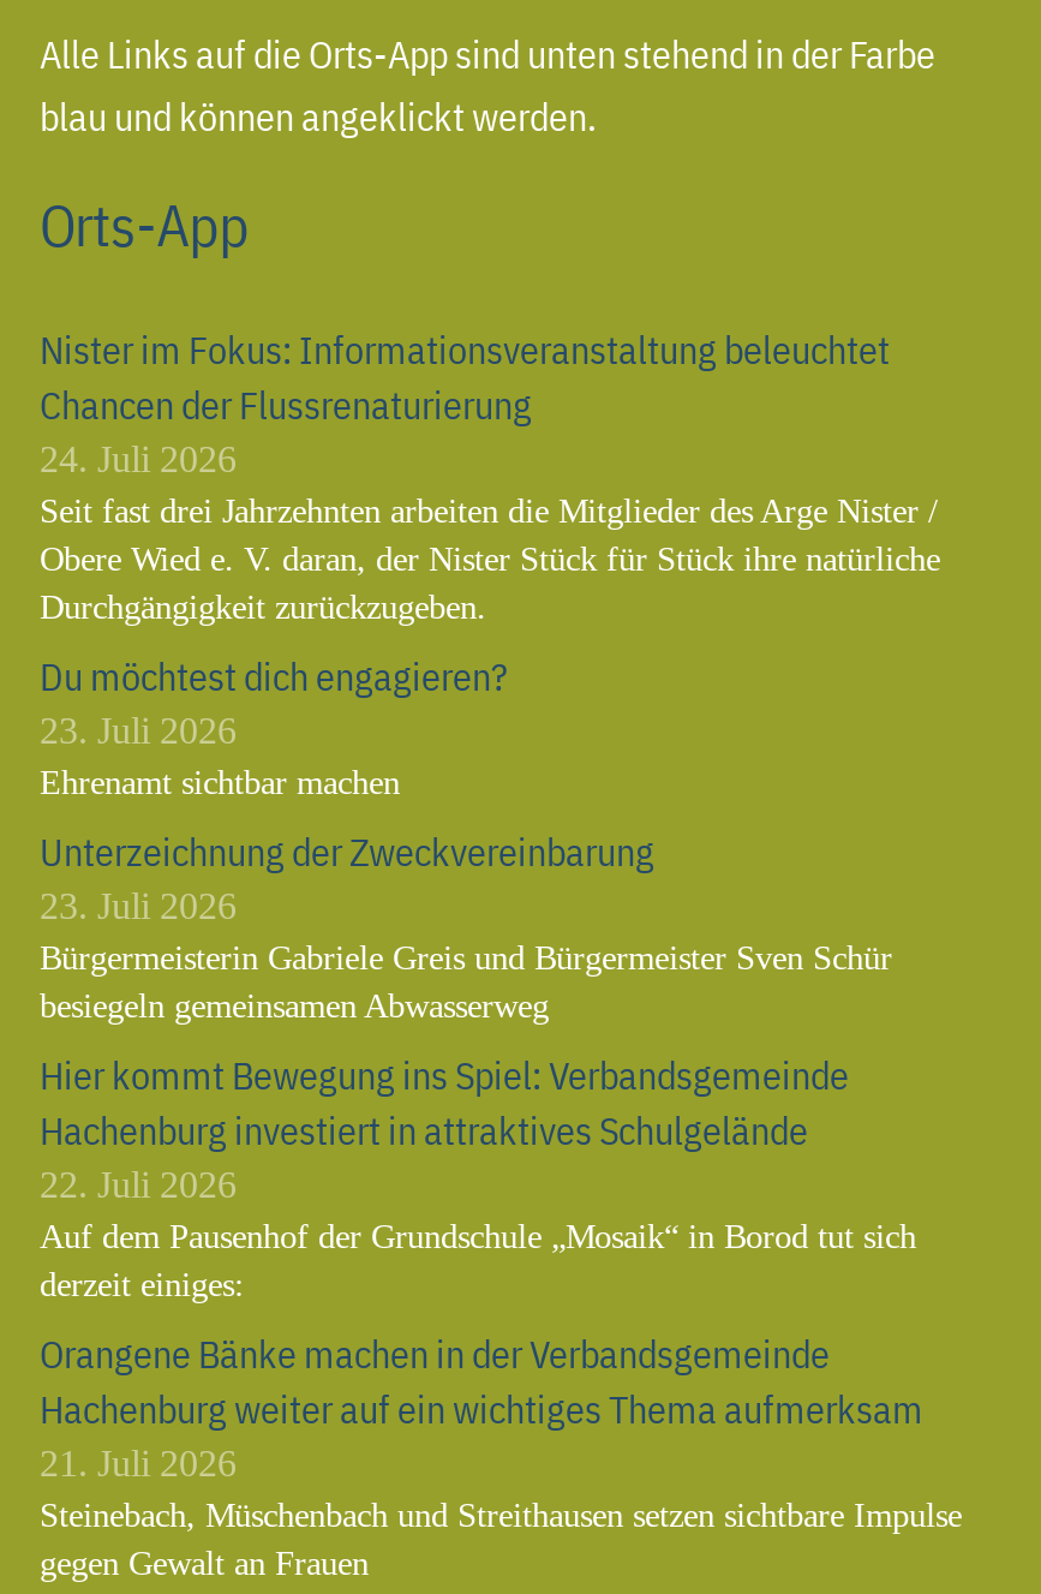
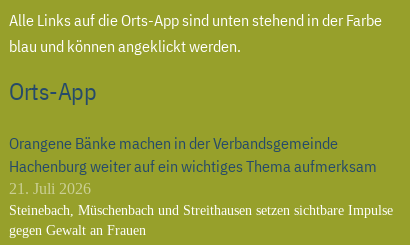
- Nister im Fokus: Informationsveranstaltung beleuchtet
- Chancen der Flussrenaturierung
- 24. Juli 2026
- Seit fast drei Jahrzehnten arbeiten die Mitglieder des Arge Nister /
- Obere Wied e. V. daran, der Nister Stück für Stück ihre natürliche
- Durchgängigkeit zurückzugeben.
- Du möchtest dich engagieren?
- 23. Juli 2026
- Ehrenamt sichtbar machen
- Unterzeichnung der Zweckvereinbarung
- 23. Juli 2026
- Bürgermeisterin Gabriele Greis und Bürgermeister Sven Schür
- besiegeln gemeinsamen Abwasserweg
- Hier kommt Bewegung ins Spiel: Verbandsgemeinde
- Hachenburg investiert in attraktives Schulgelände
- 22. Juli 2026
- Auf dem Pausenhof der Grundschule „Mosaik“ in Borod tut sich
- derzeit einiges:
